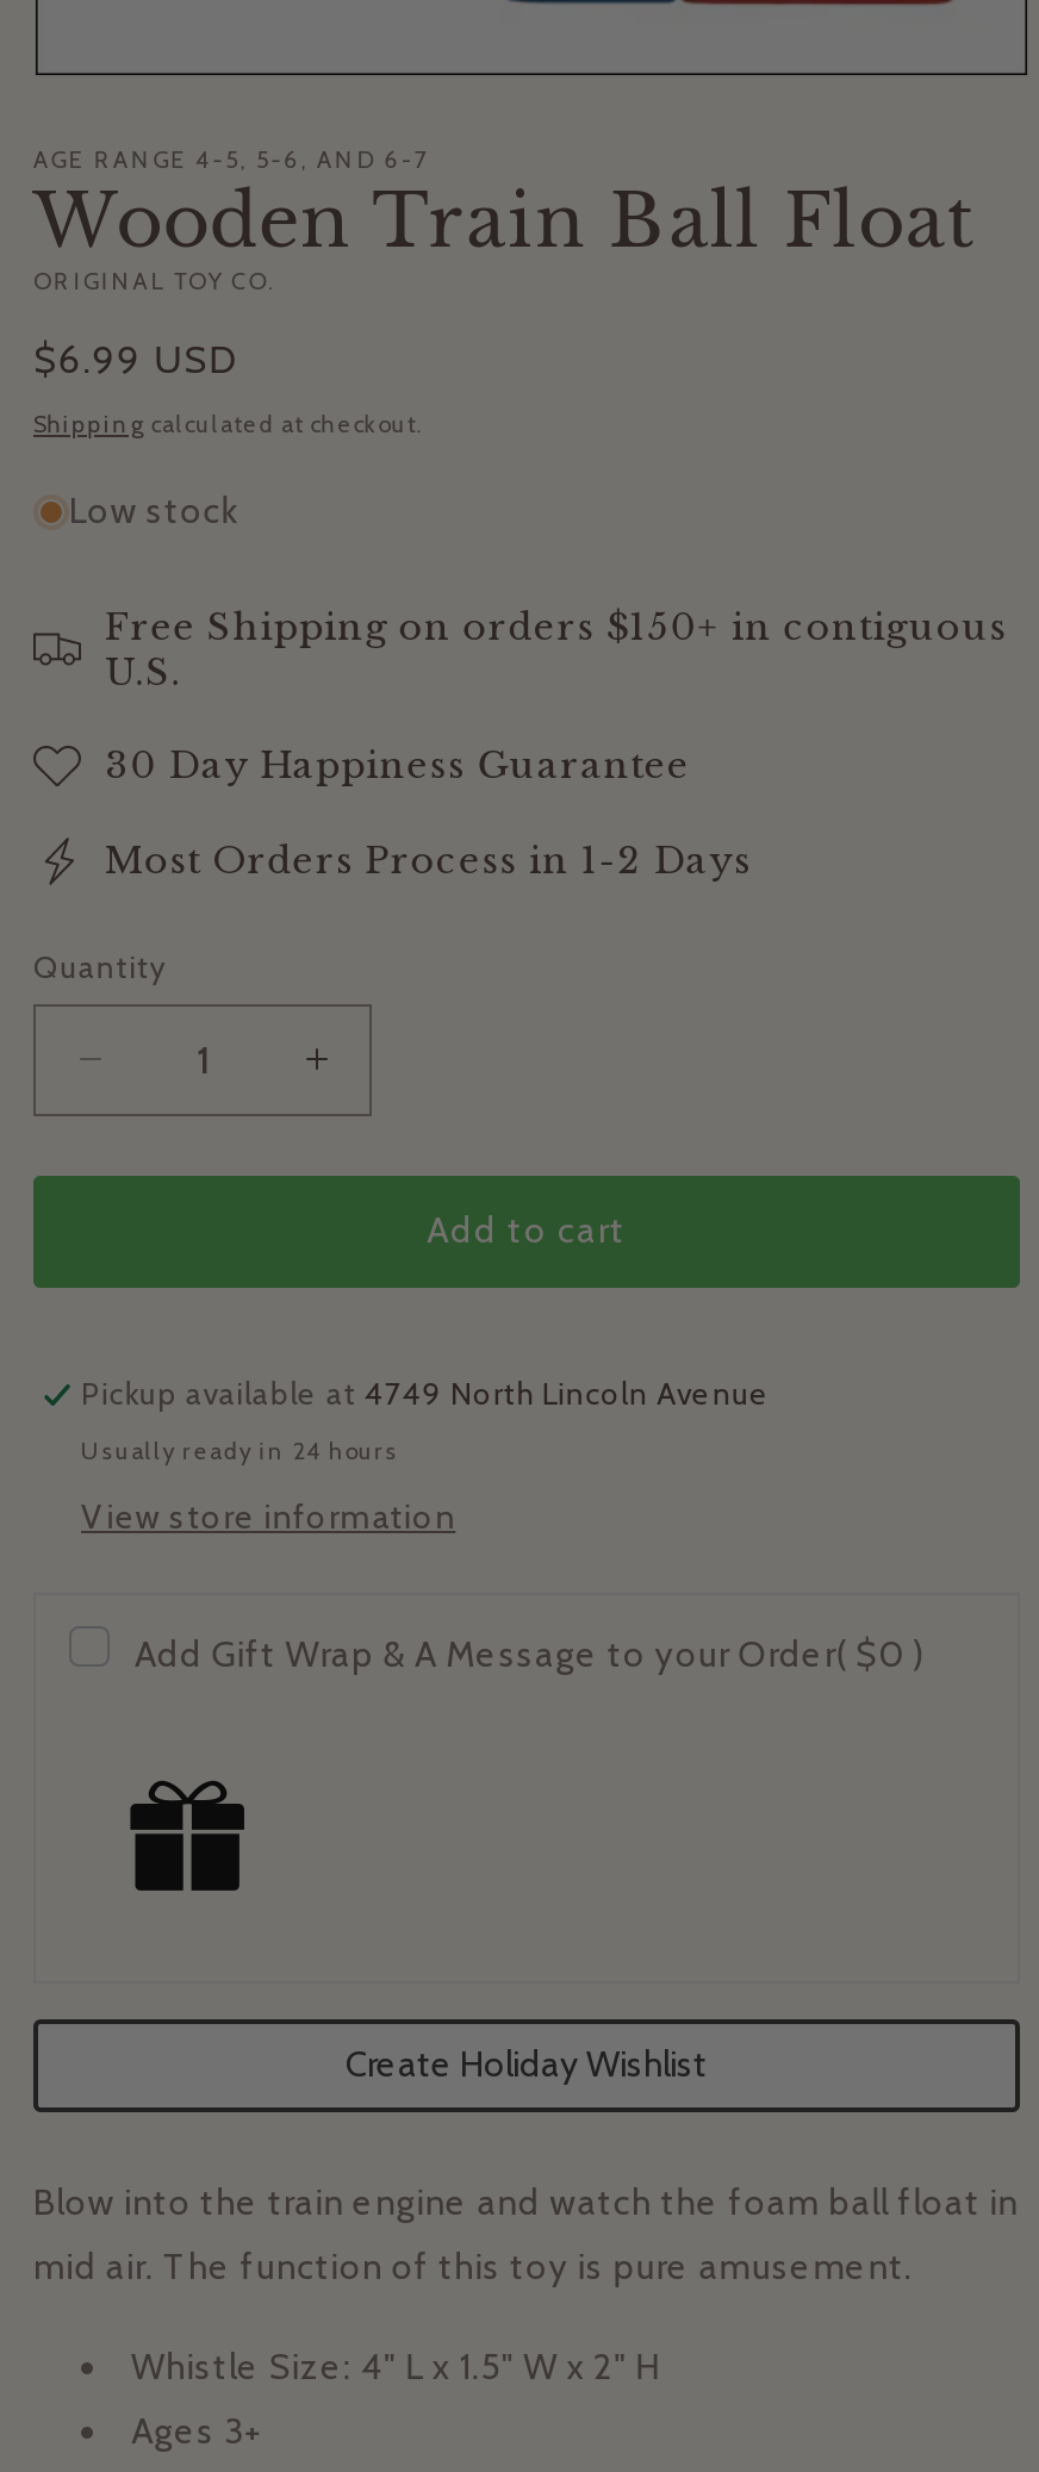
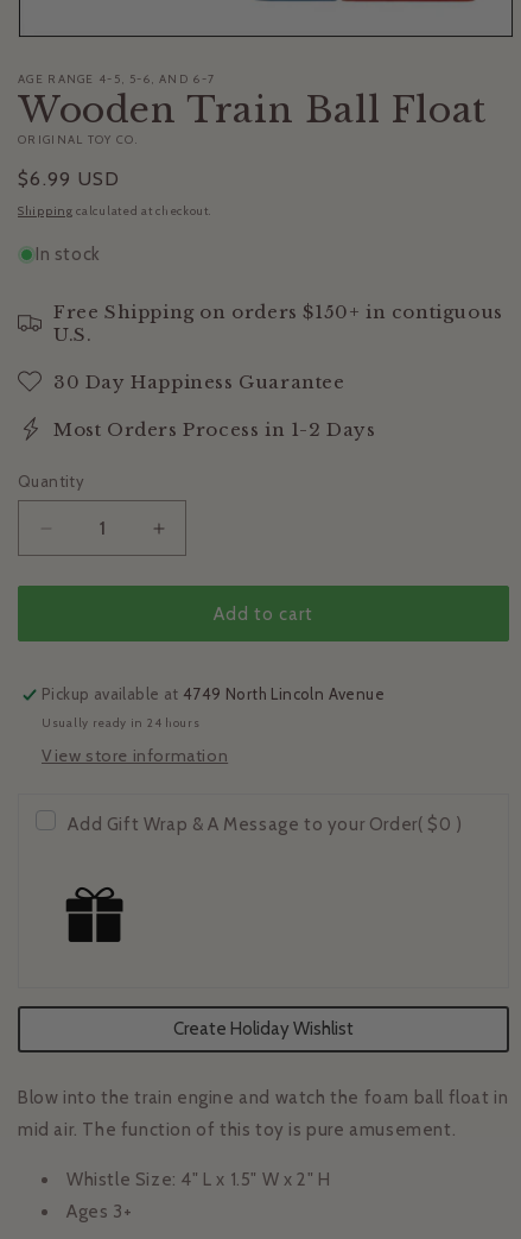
- Low stock
+ In stock
